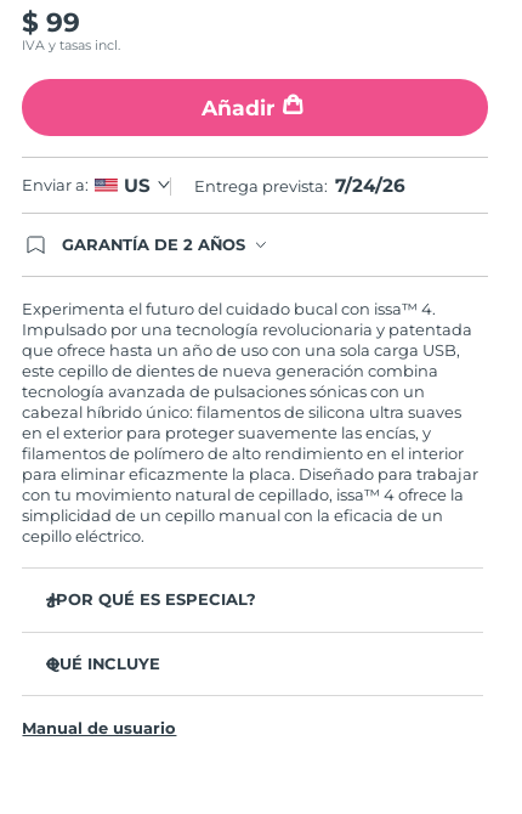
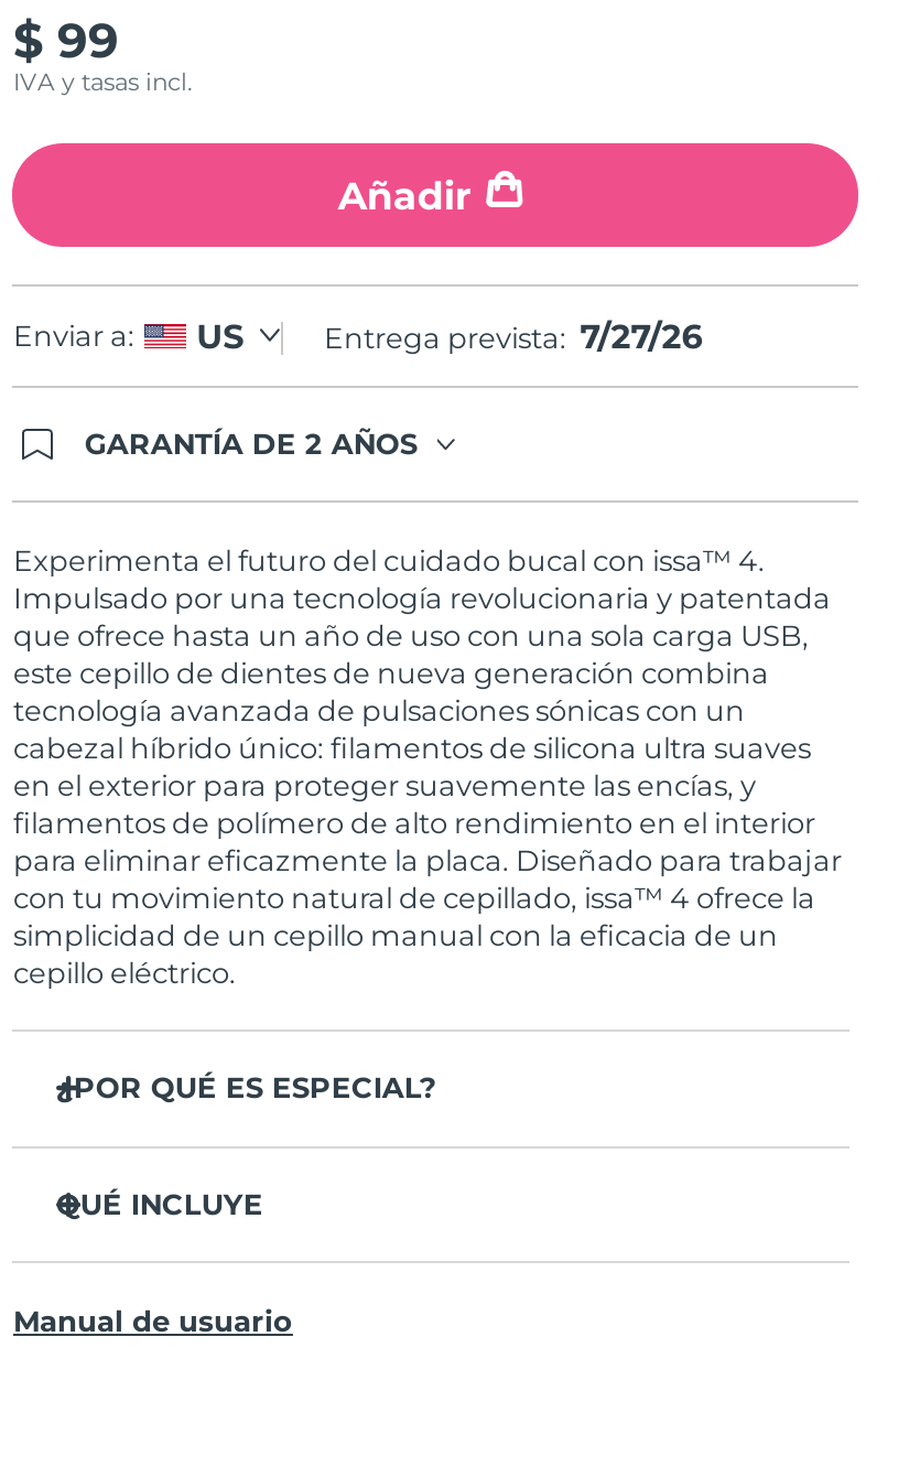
- Entrega prevista: 7/24/26
+ Entrega prevista: 7/27/26
